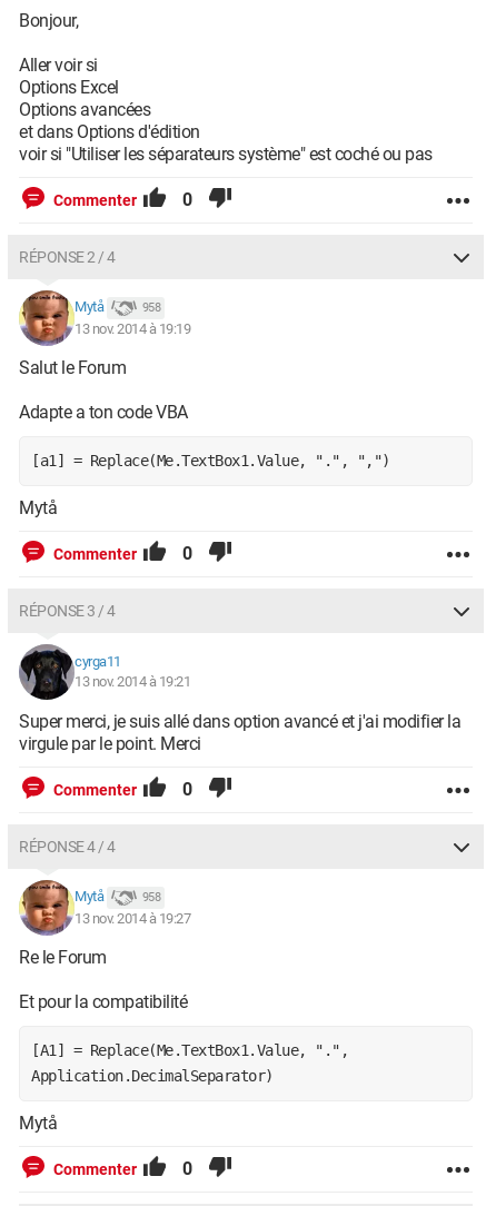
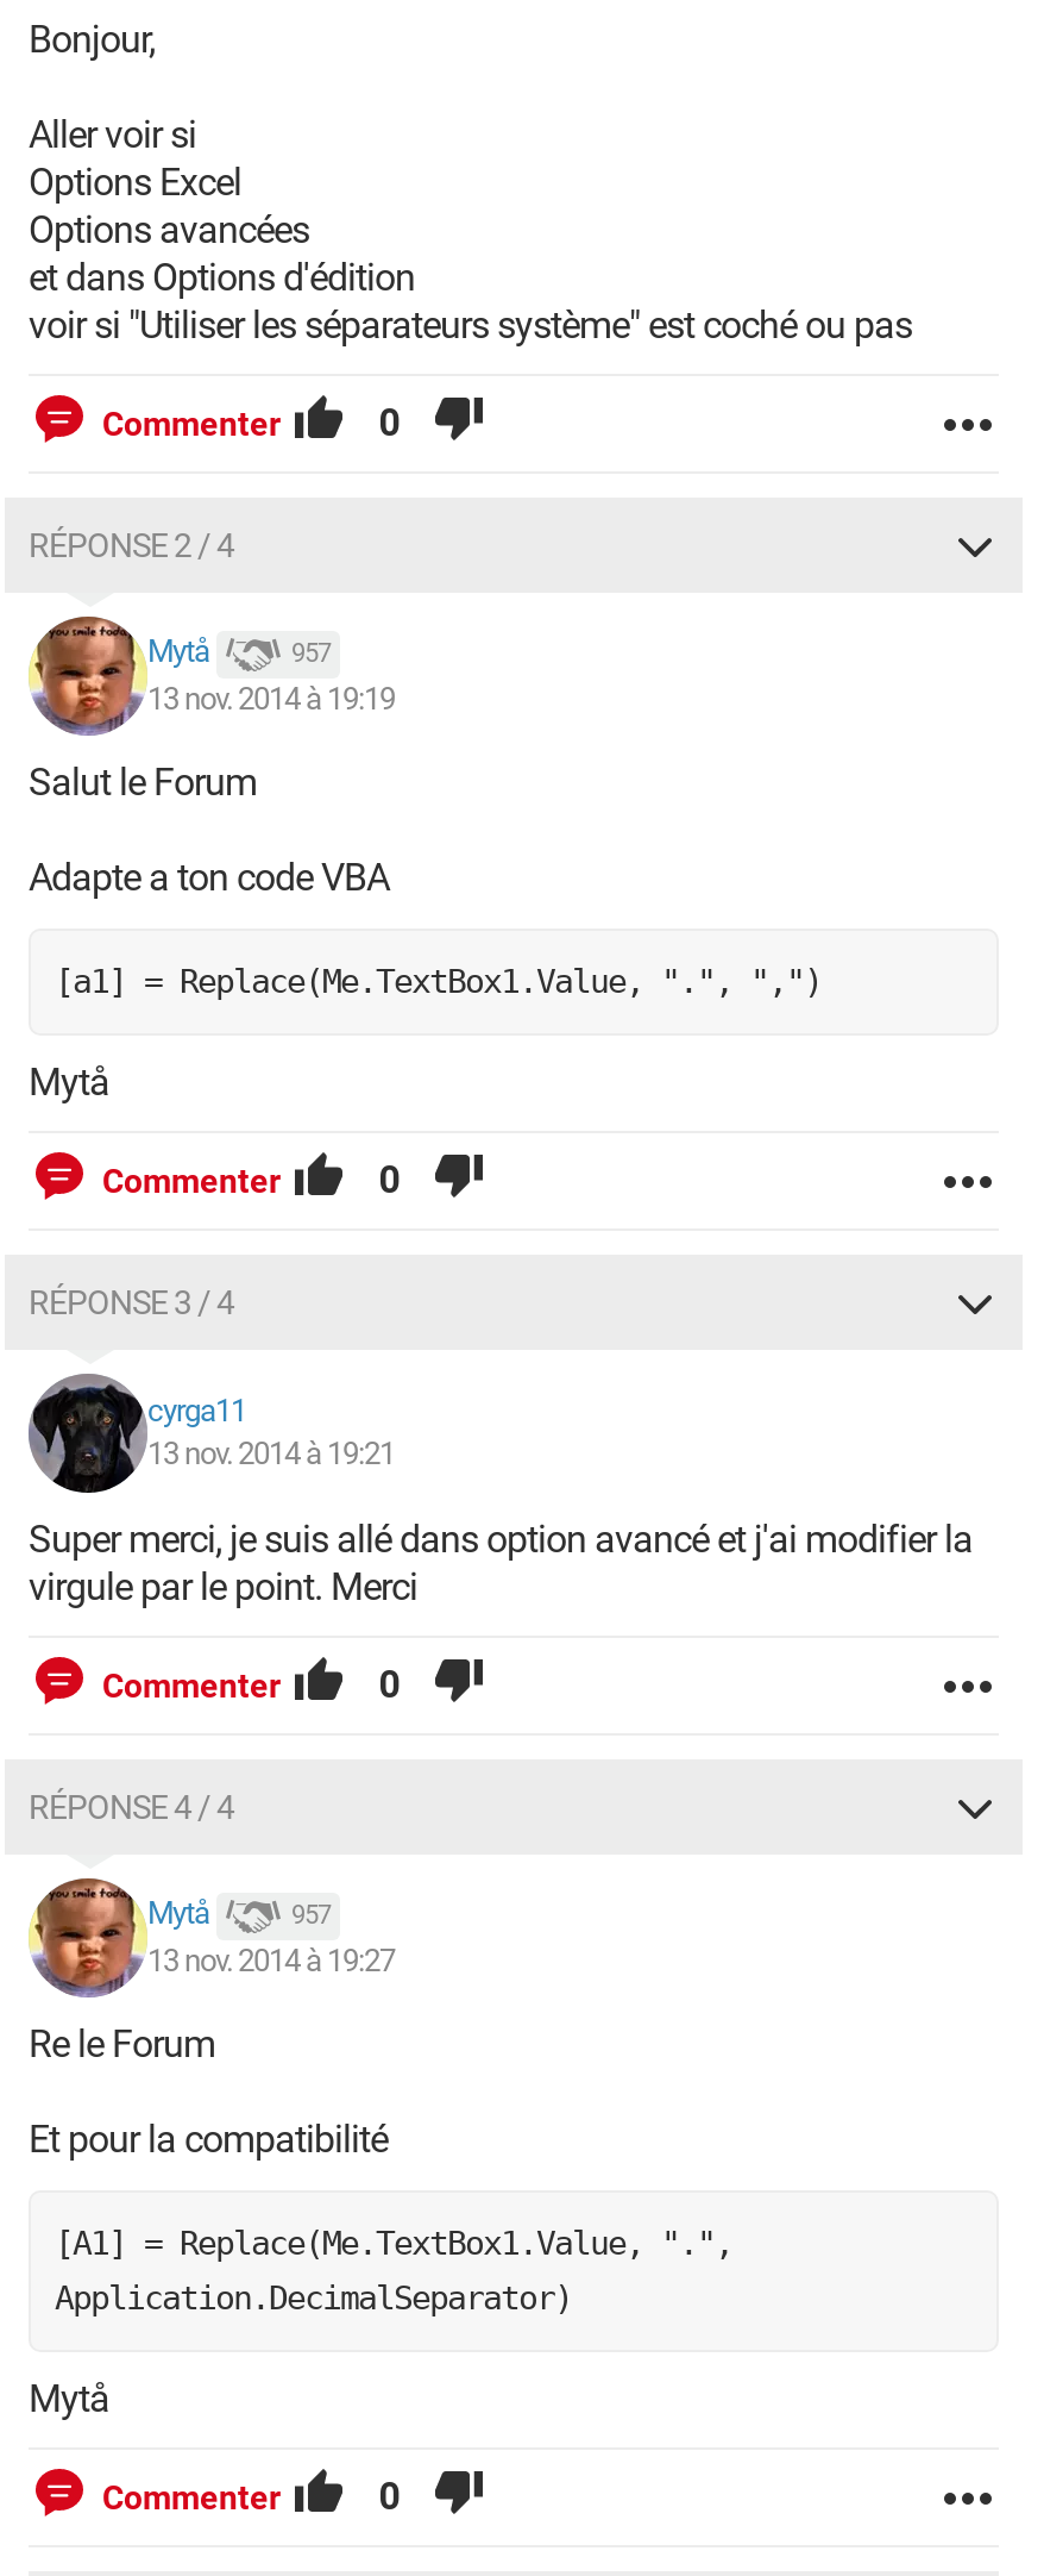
- 958
+ 957

- 958
+ 957
